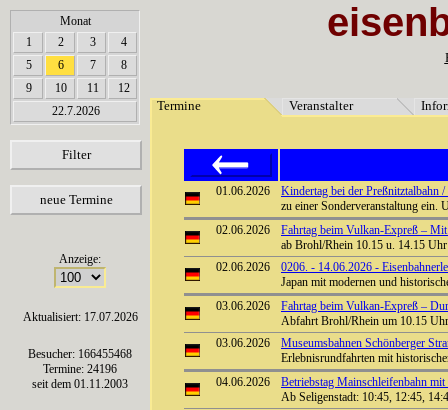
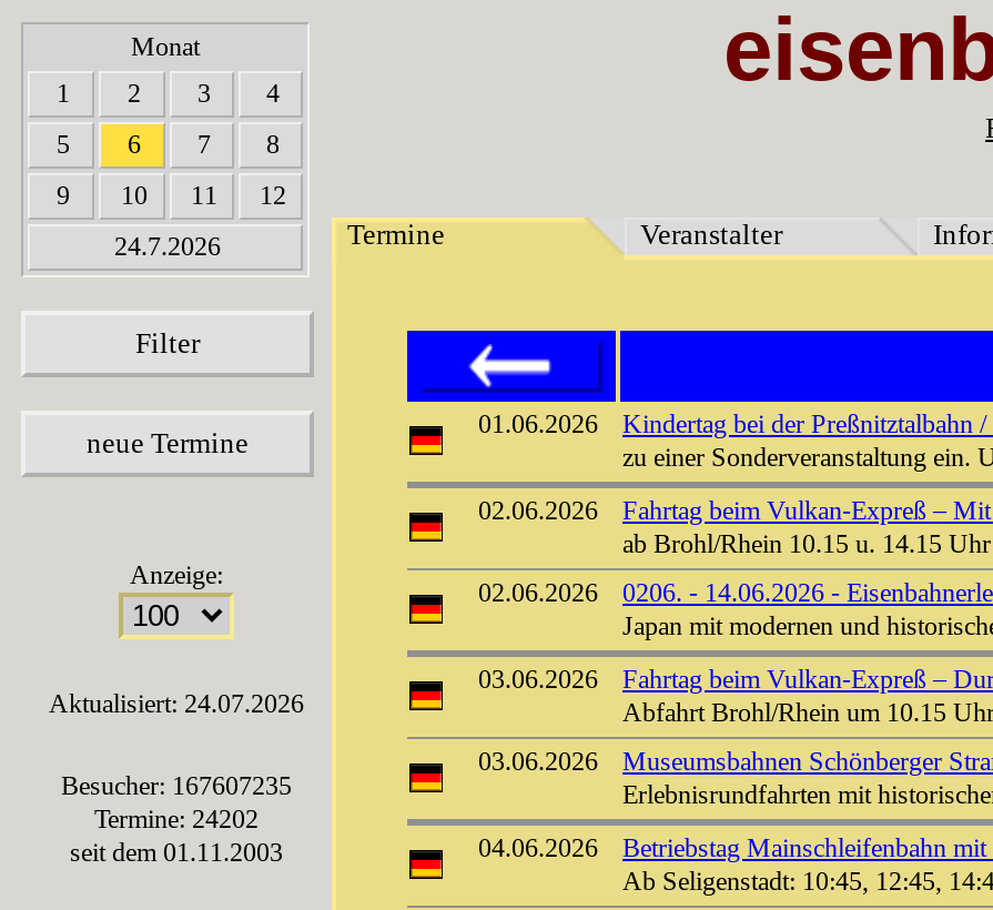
- 22.7.2026
+ 24.7.2026

- Aktualisiert: 17.07.2026
+ Aktualisiert: 24.07.2026

- Besucher: 166455468
+ Besucher: 167607235

- Termine: 24196
+ Termine: 24202
